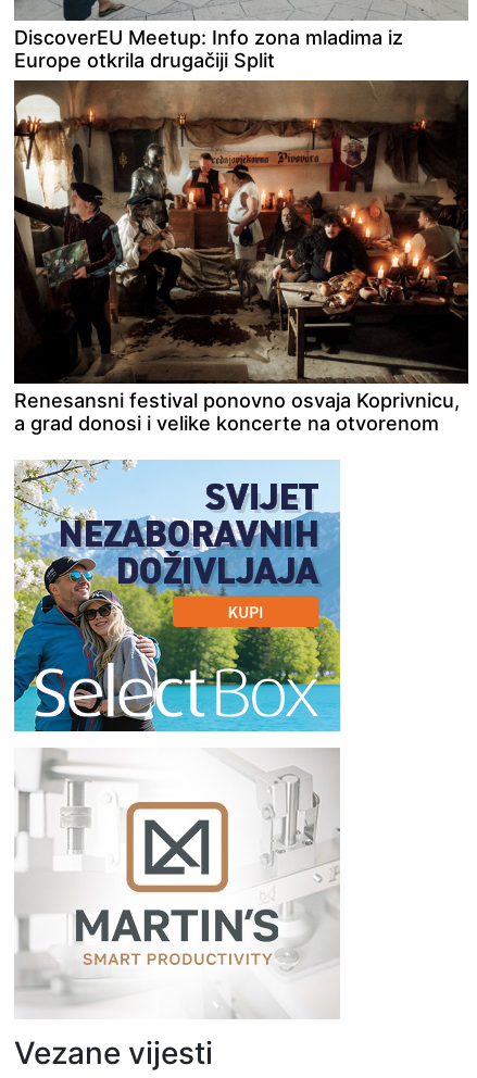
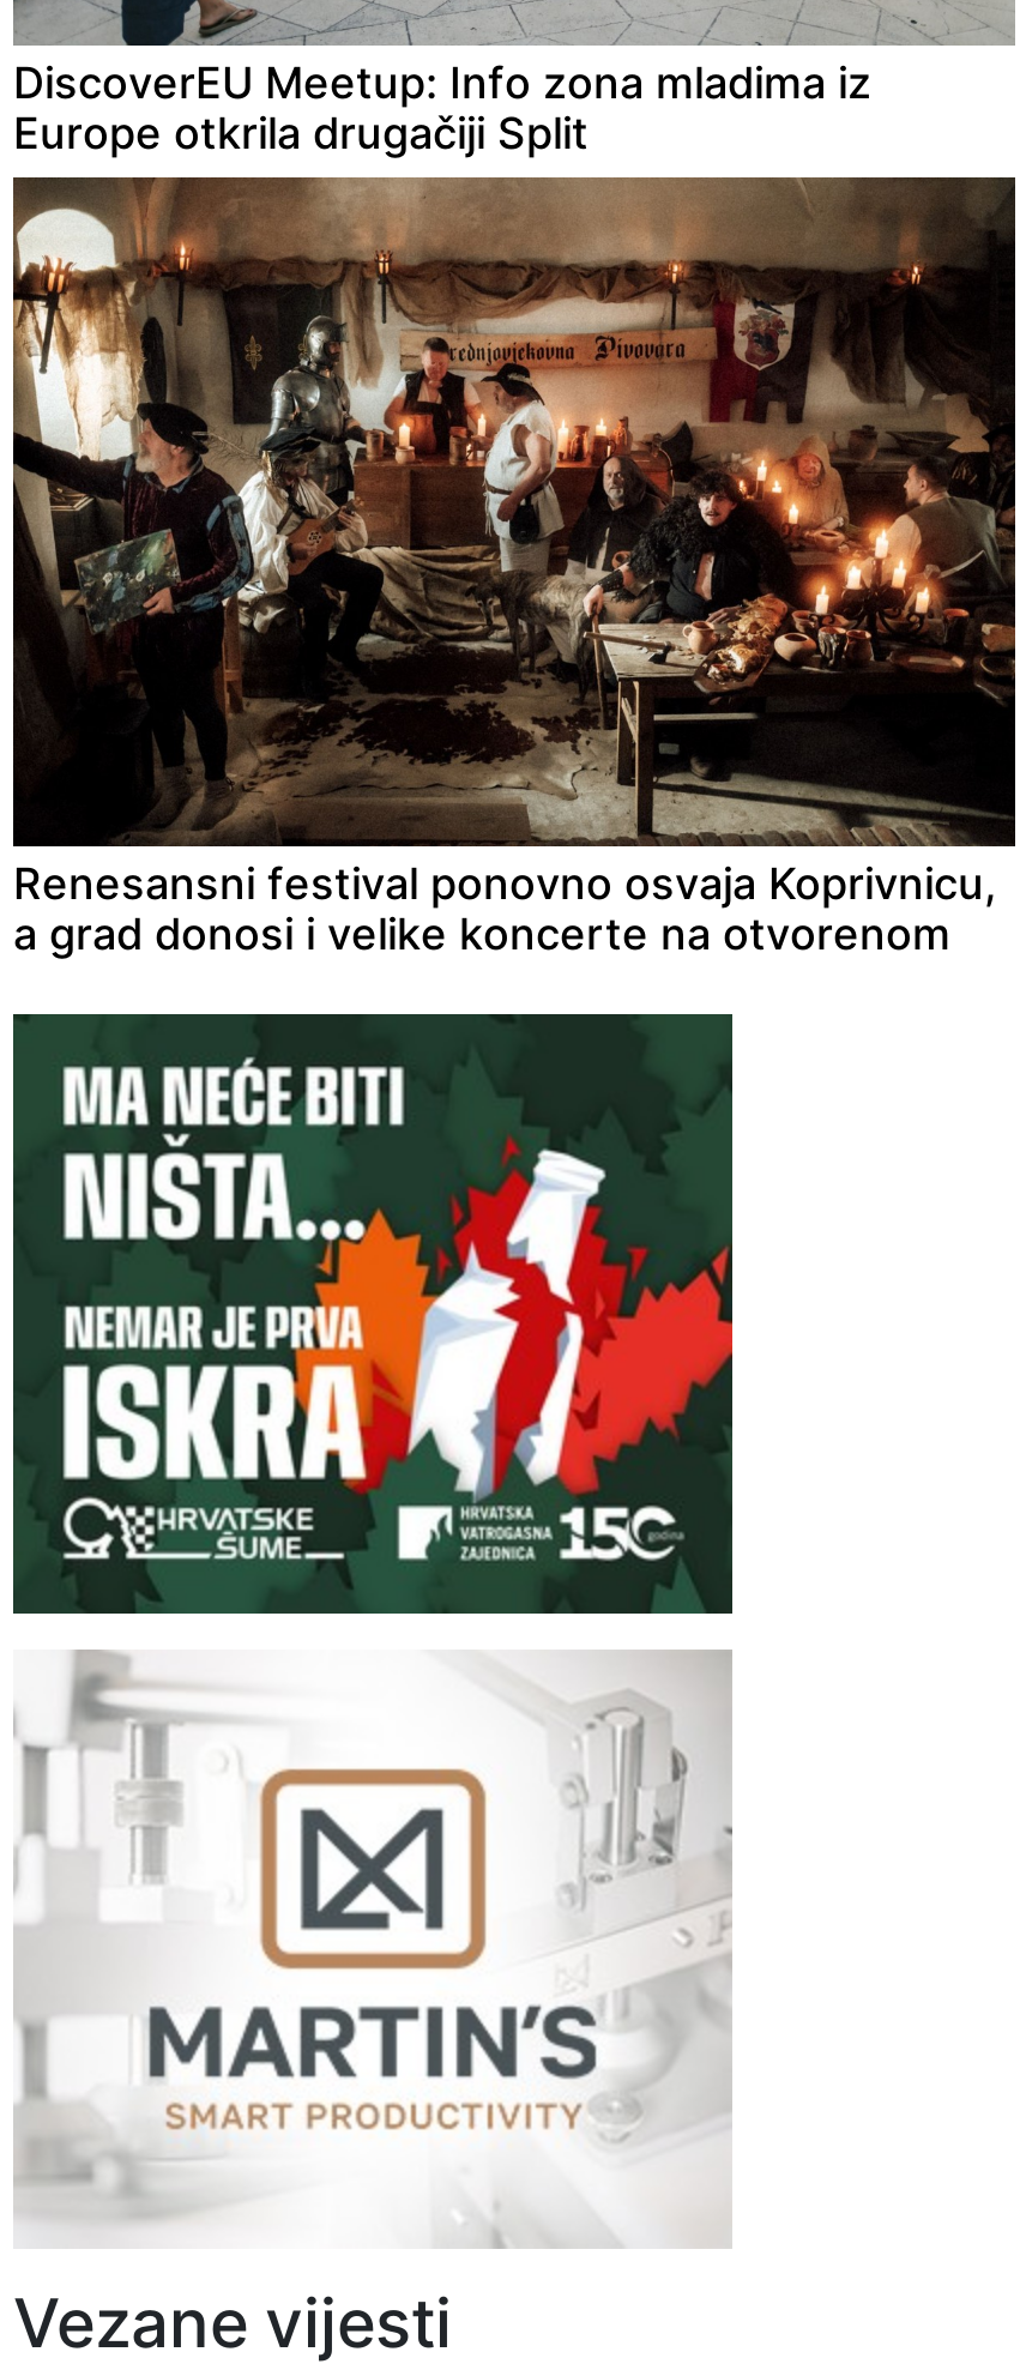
- [image]
+ [image]
